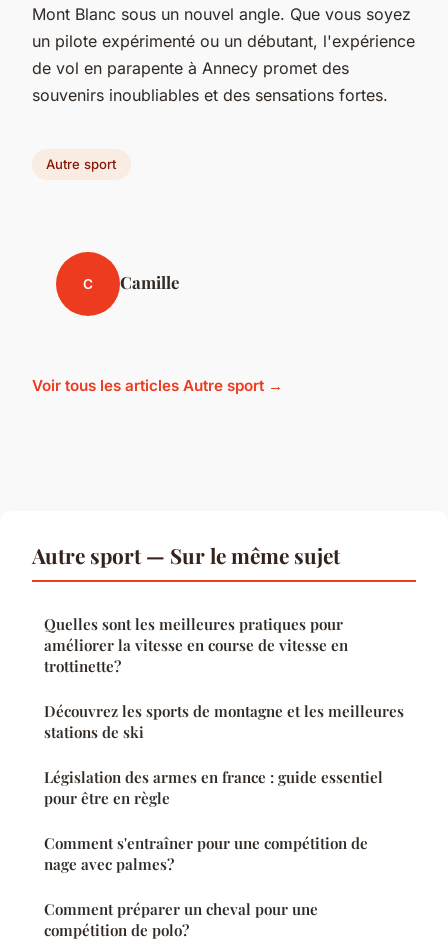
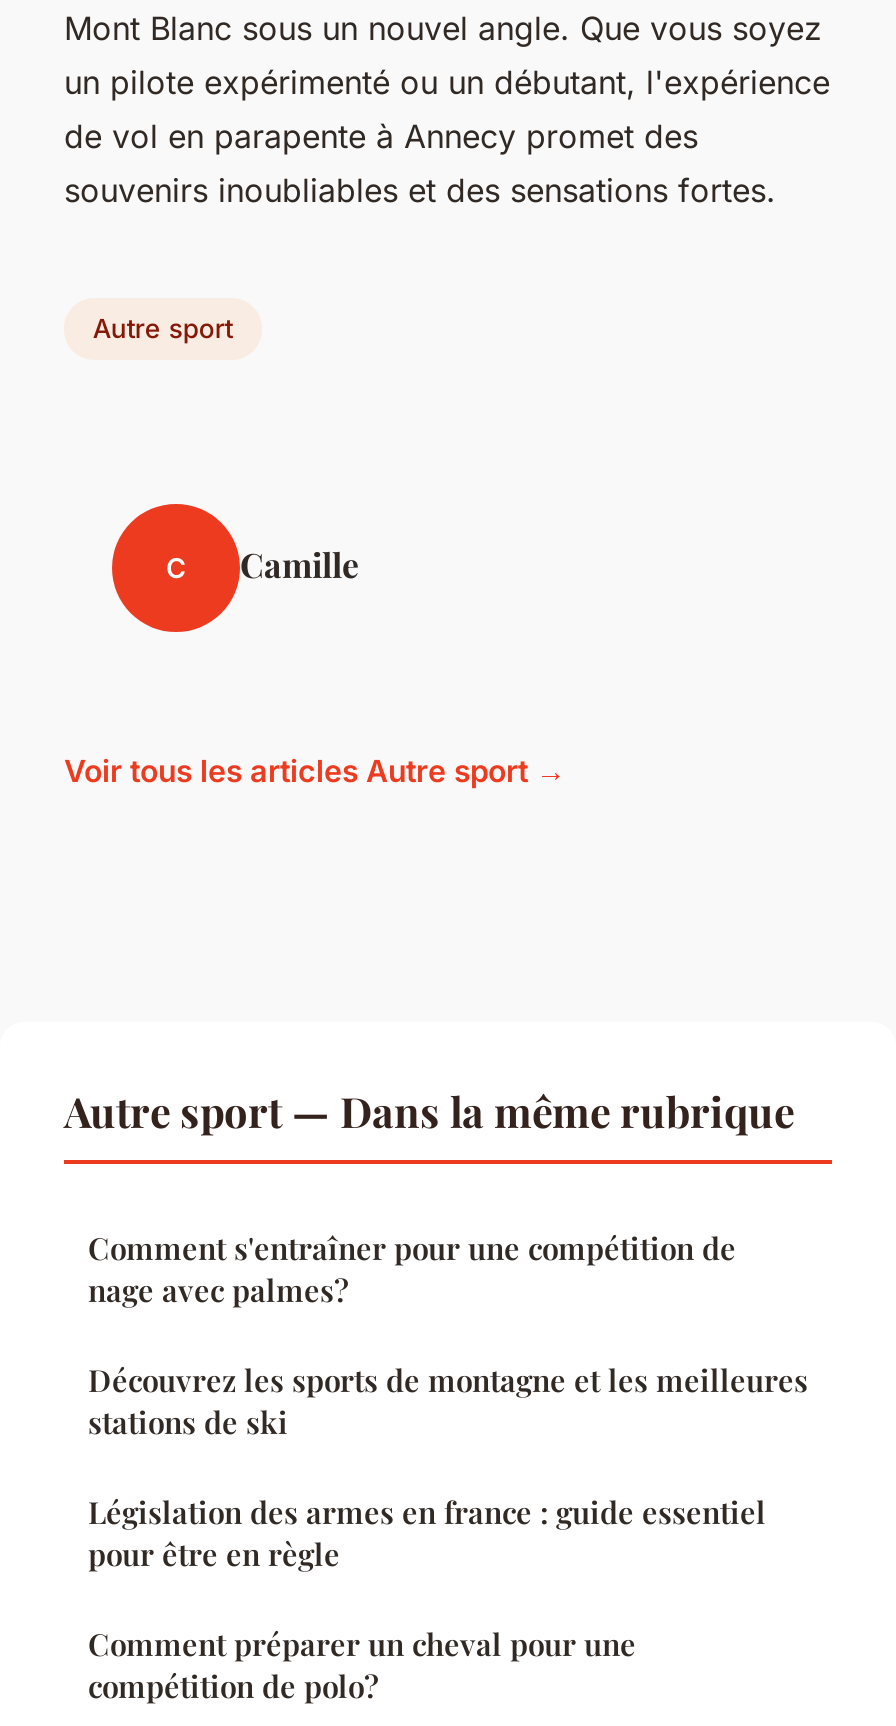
- Autre sport — Sur le même sujet
+ Autre sport — Dans la même rubrique

- Quelles sont les meilleures pratiques pour
- améliorer la vitesse en course de vitesse en
- trottinette?

moved up: Comment s'entraîner pour une compétition de | nage avec palmes?
